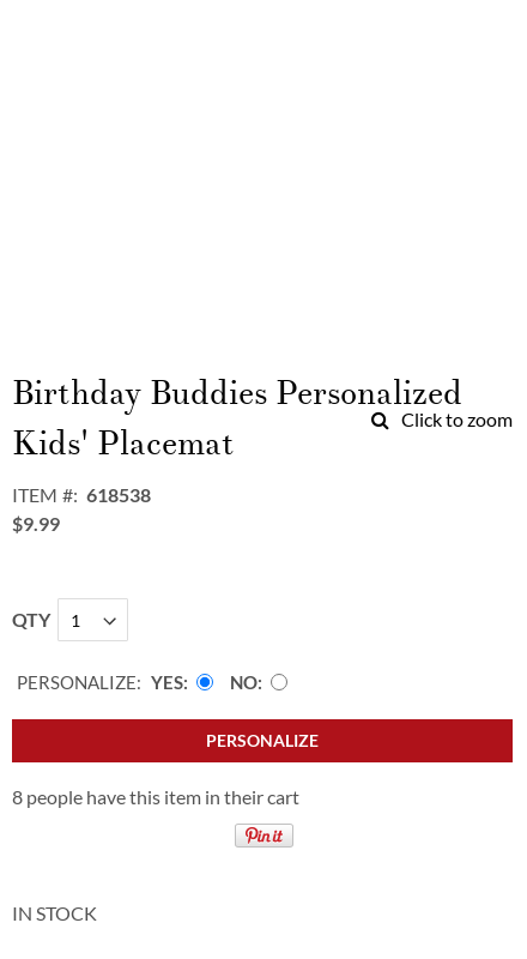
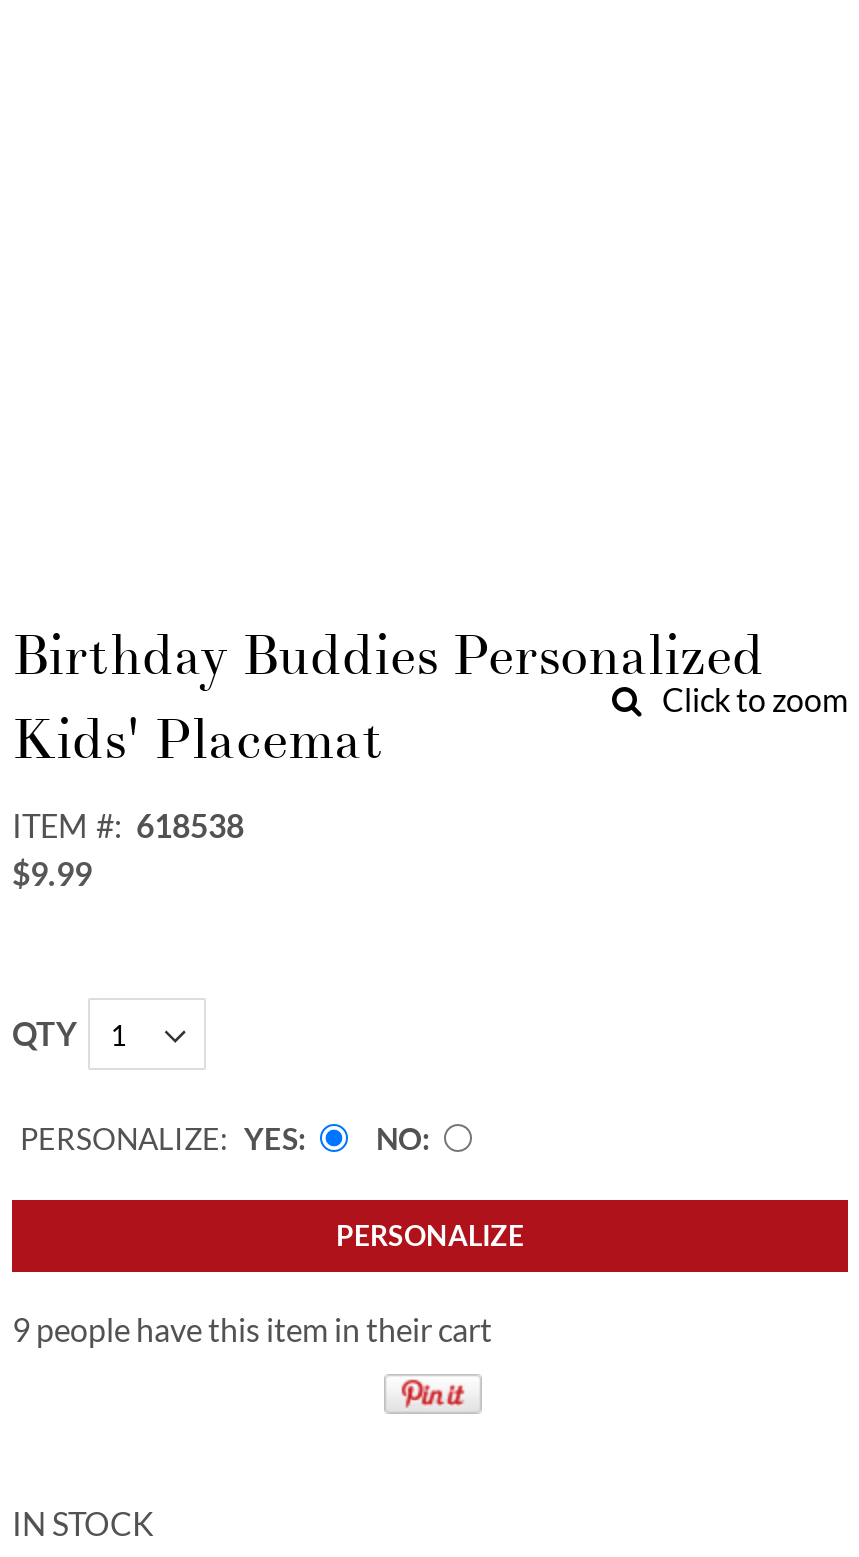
- 8 people have this item in their cart
+ 9 people have this item in their cart
